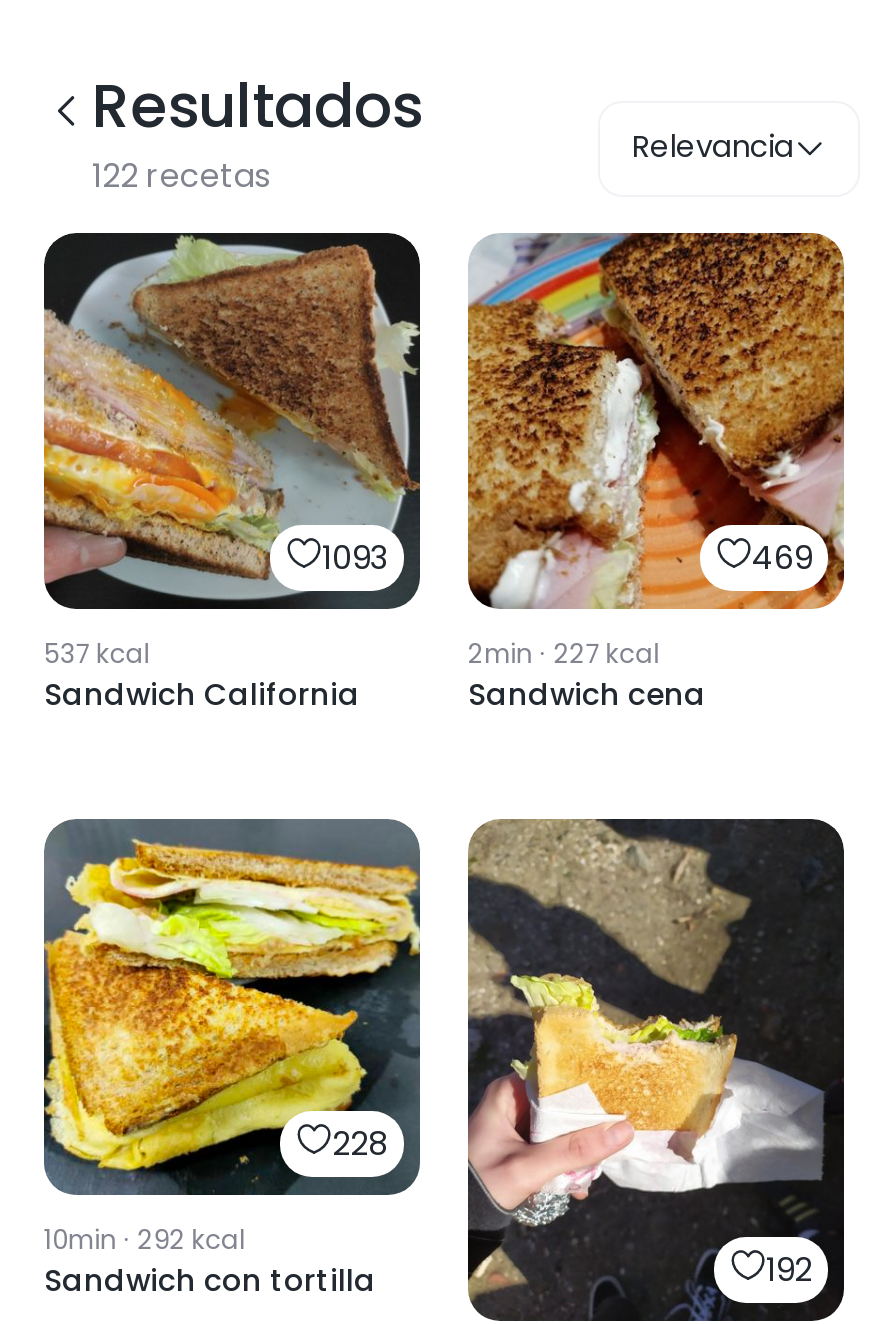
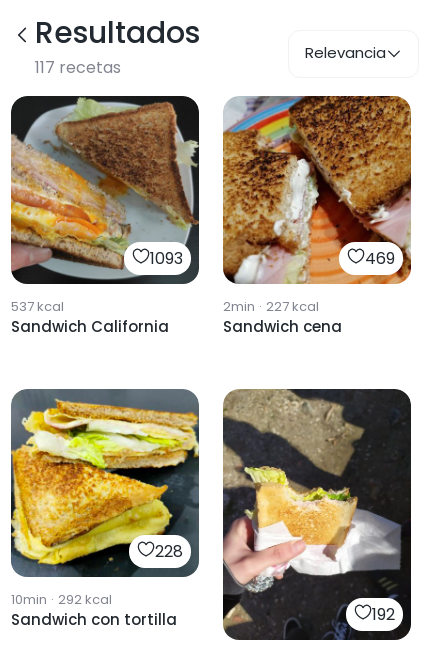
- 122 recetas
+ 117 recetas
